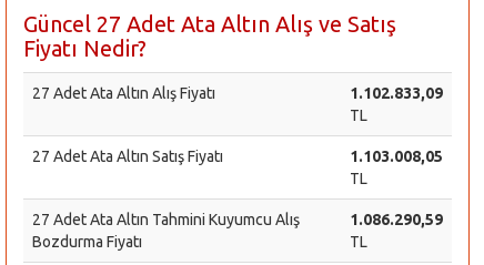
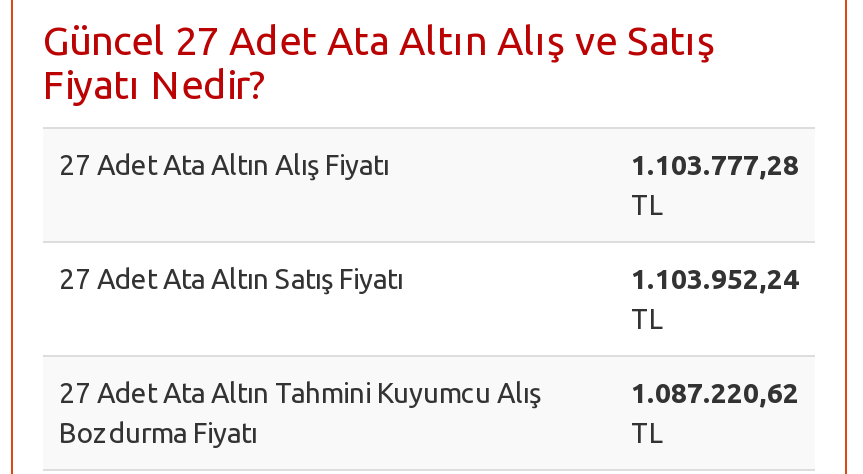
- 1.102.833,09
+ 1.103.777,28

- 1.103.008,05
+ 1.103.952,24

- 1.086.290,59
+ 1.087.220,62
